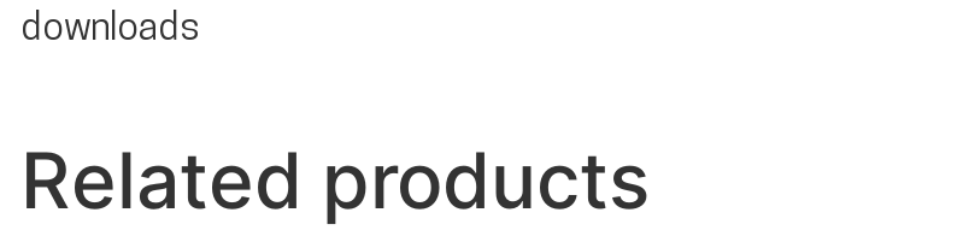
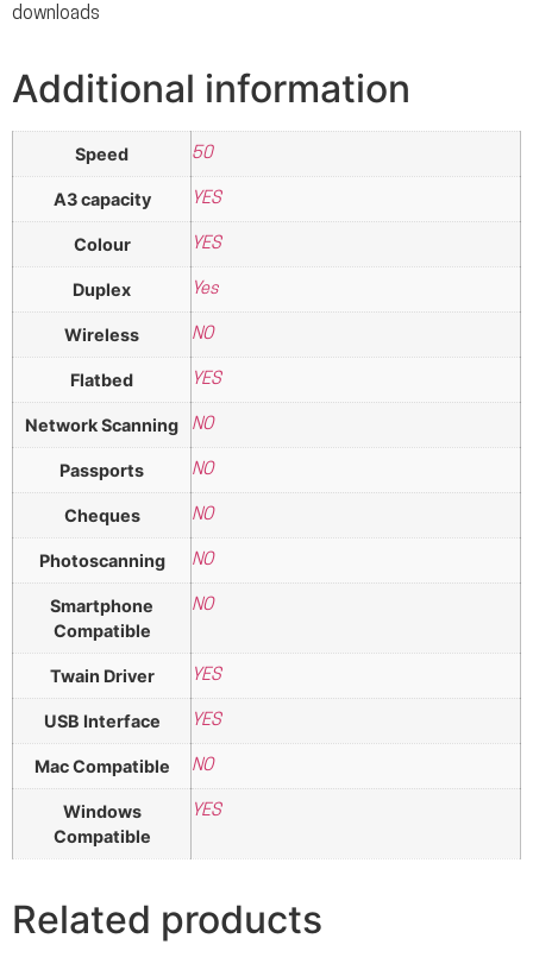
+ Additional information
+ Speed
+ 50
+ A3 capacity
+ YES
+ Colour
+ YES
+ Duplex
+ Yes
+ Wireless
+ NO
+ Flatbed
+ YES
+ Network Scanning
+ NO
+ Passports
+ NO
+ Cheques
+ NO
+ Photoscanning
+ NO
+ Smartphone
+ Compatible

+ Twain Driver
+ YES
+ USB Interface
+ YES
+ Mac Compatible
+ NO
+ Windows
+ Compatible

+ NO

+ YES
